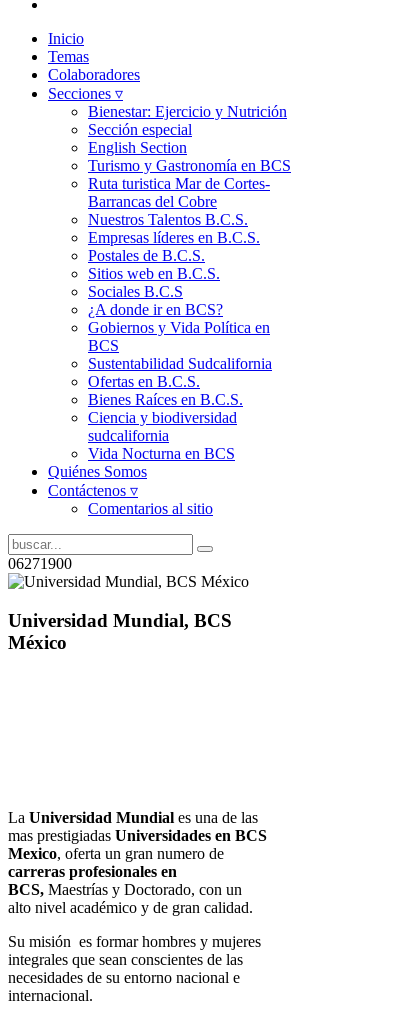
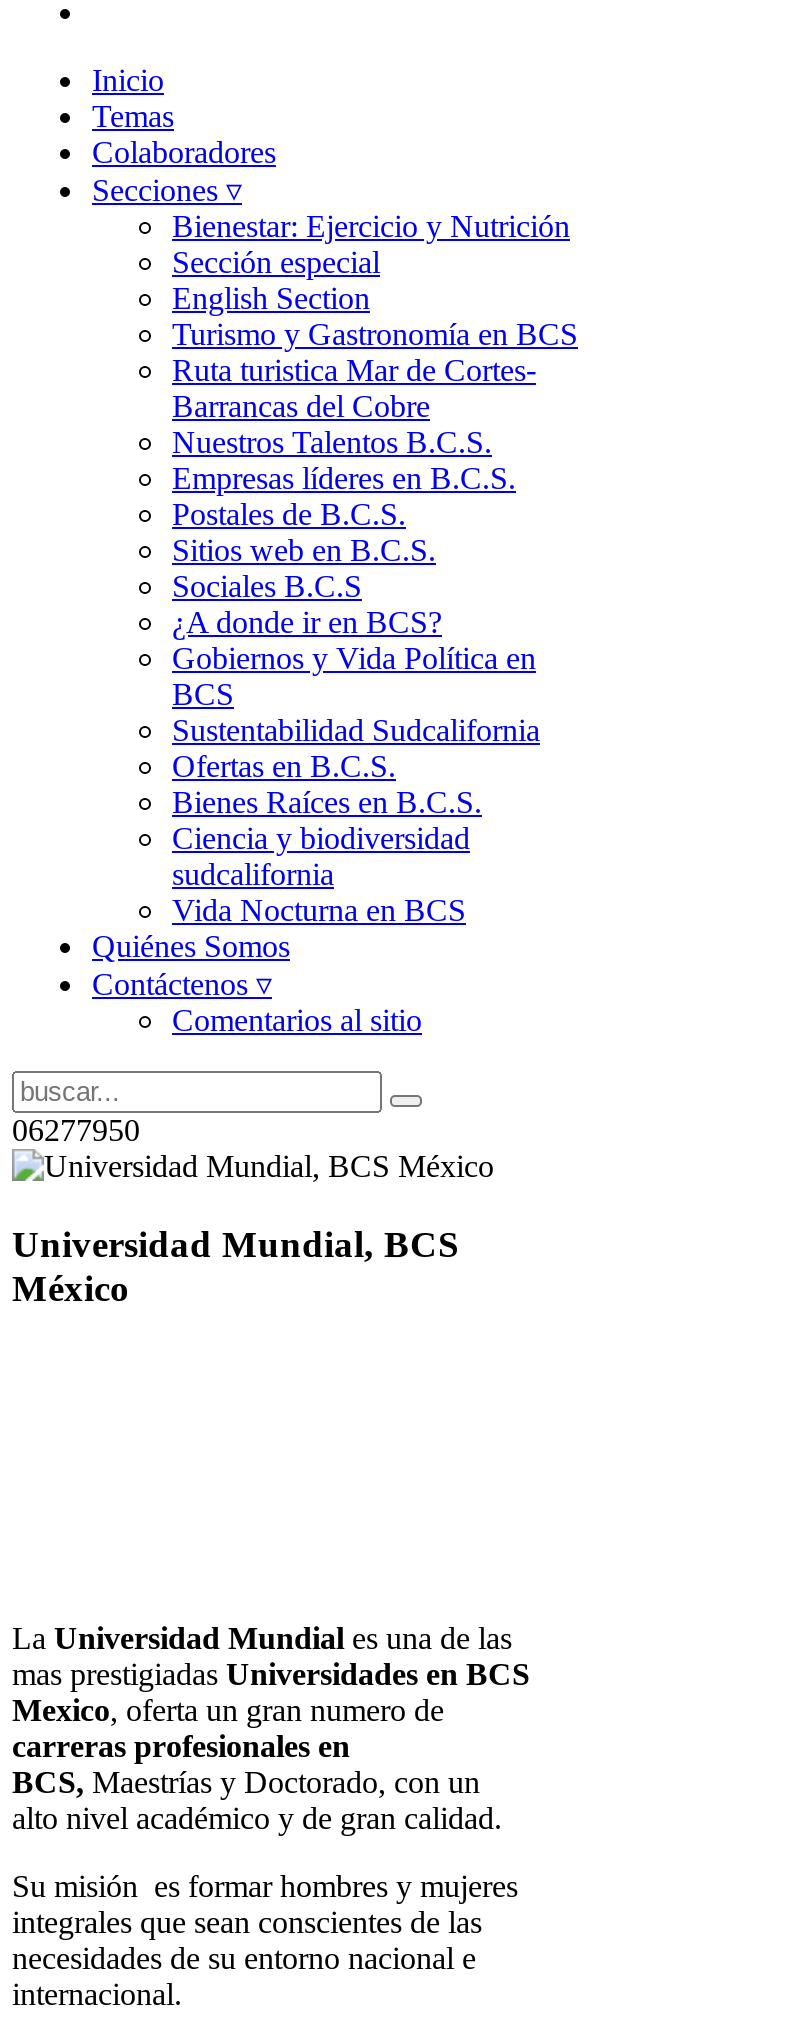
- 06271900
+ 06277950
